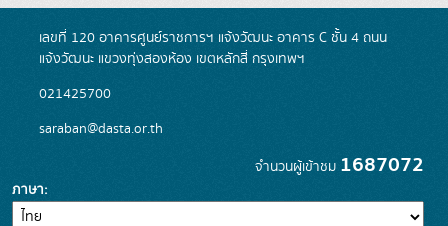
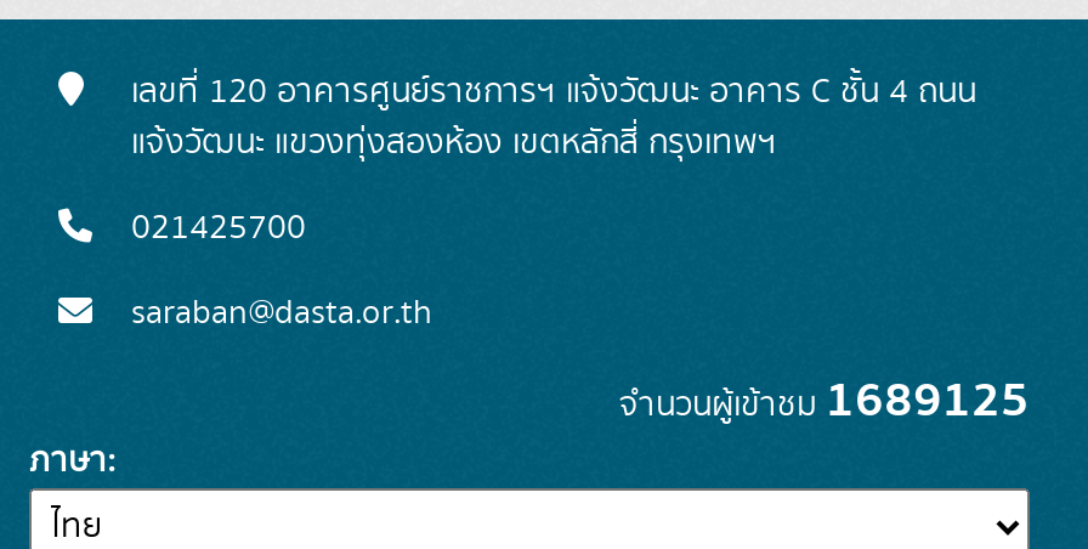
- จำนวนผู้เข้าชม1687072
+ จำนวนผู้เข้าชม1689125
